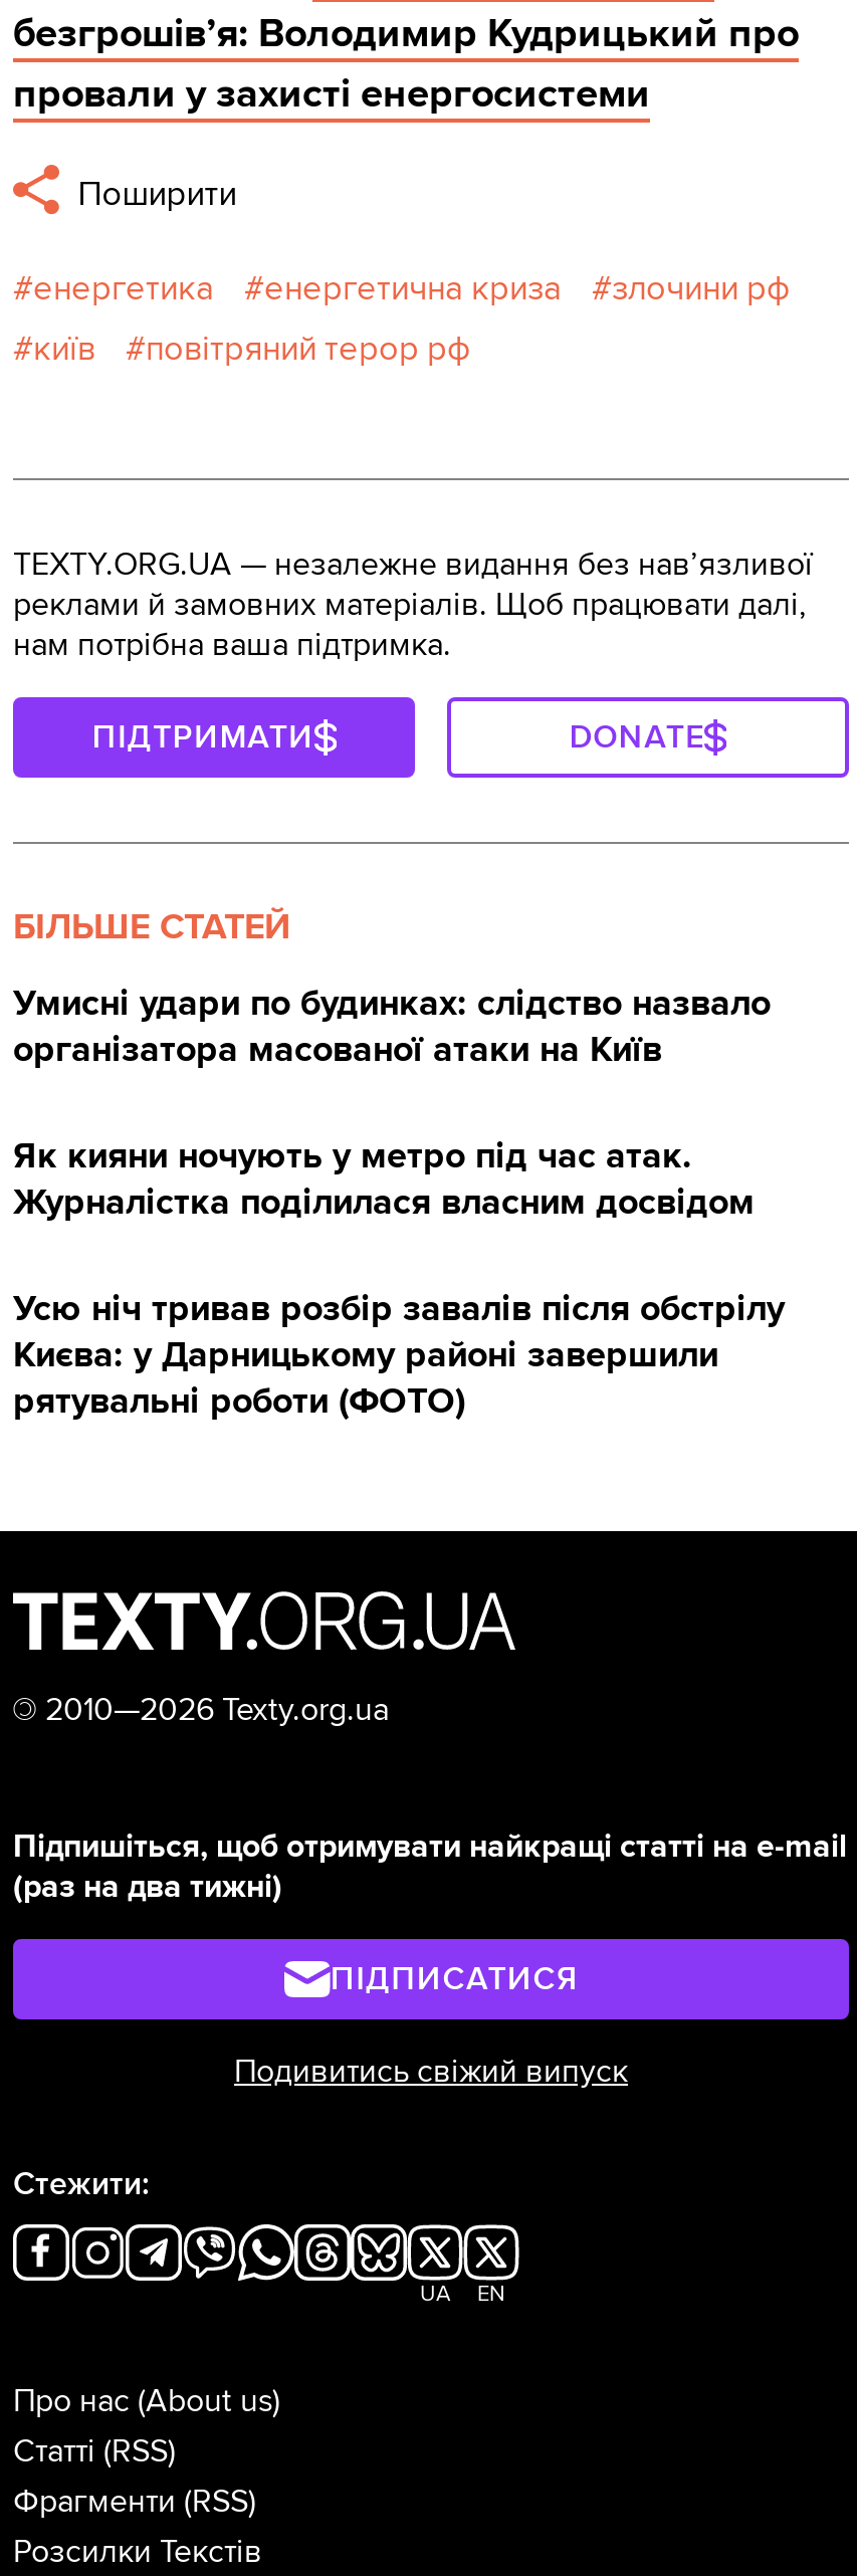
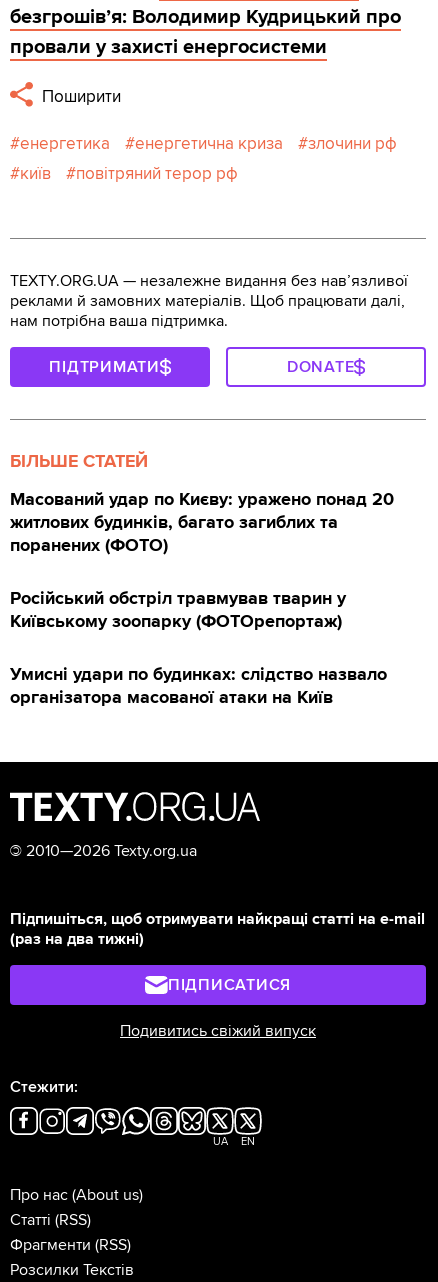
+ Масований удар по Києву: уражено понад 20
+ житлових будинків, багато загиблих та
+ поранених (ФОТО)
+ Російський обстріл травмував тварин у
+ Київському зоопарку (ФОТОрепортаж)

moved down: Умисні удари по будинках: слідство назвало | організатора масованої атаки на Київ

- Як кияни ночують у метро під час атак.
- Журналістка поділилася власним досвідом
- Усю ніч тривав розбір завалів після обстрілу
- Києва: у Дарницькому районі завершили
- рятувальні роботи (ФОТО)
